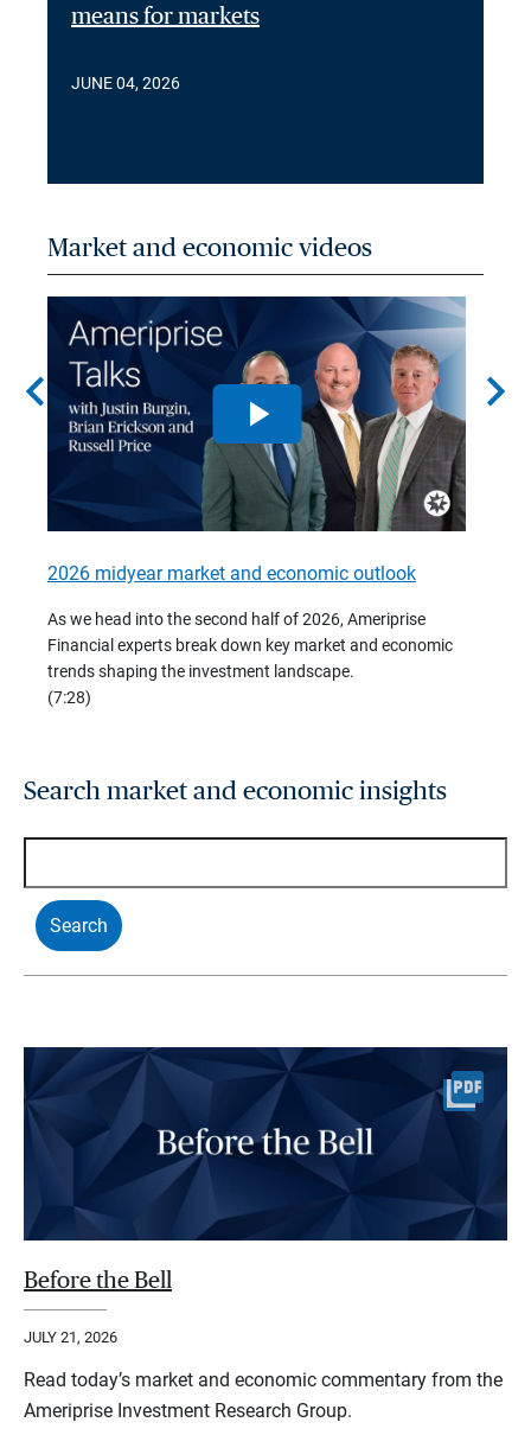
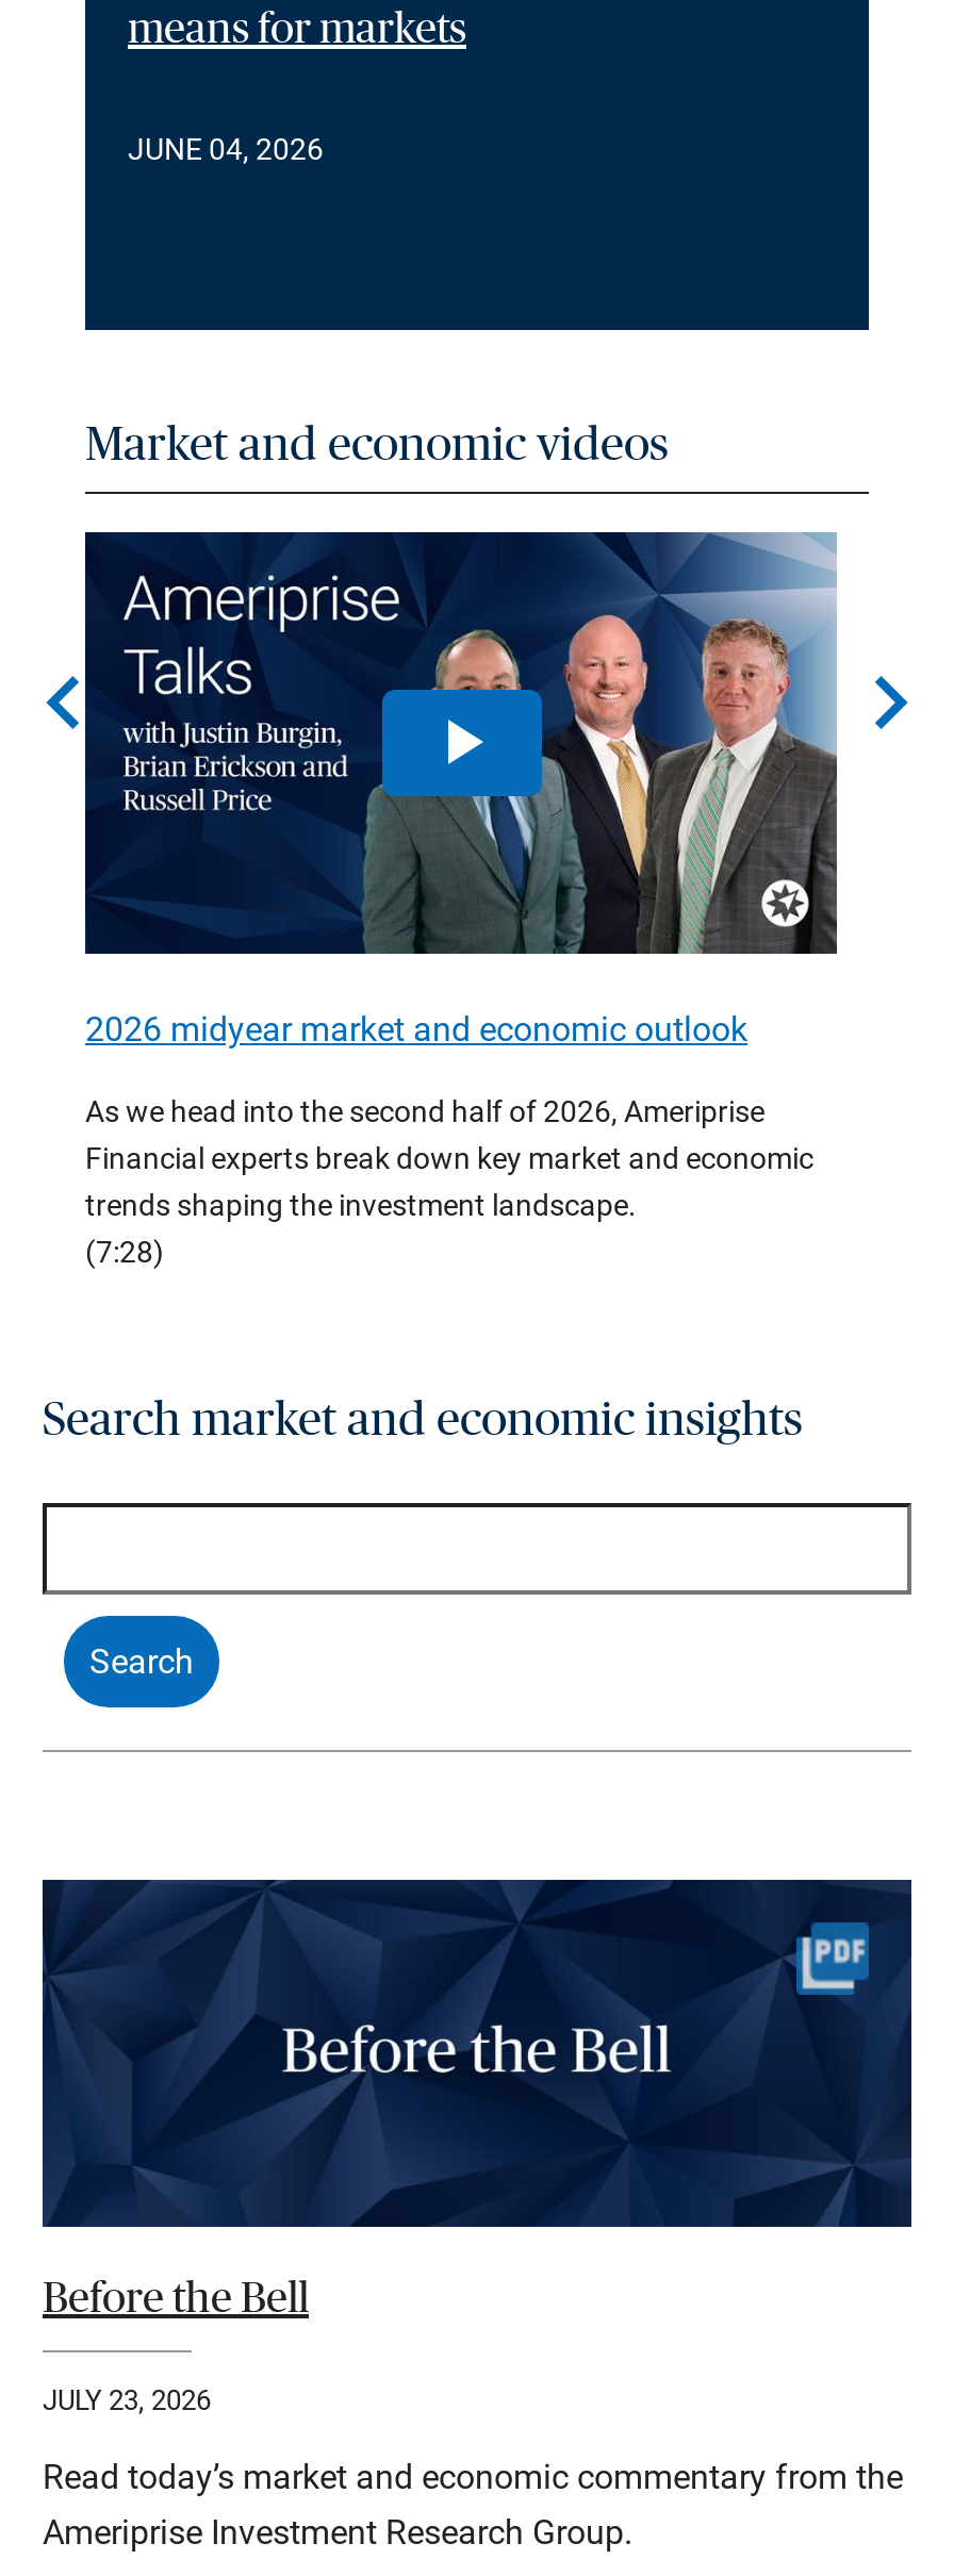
- JULY 21, 2026
+ JULY 23, 2026
